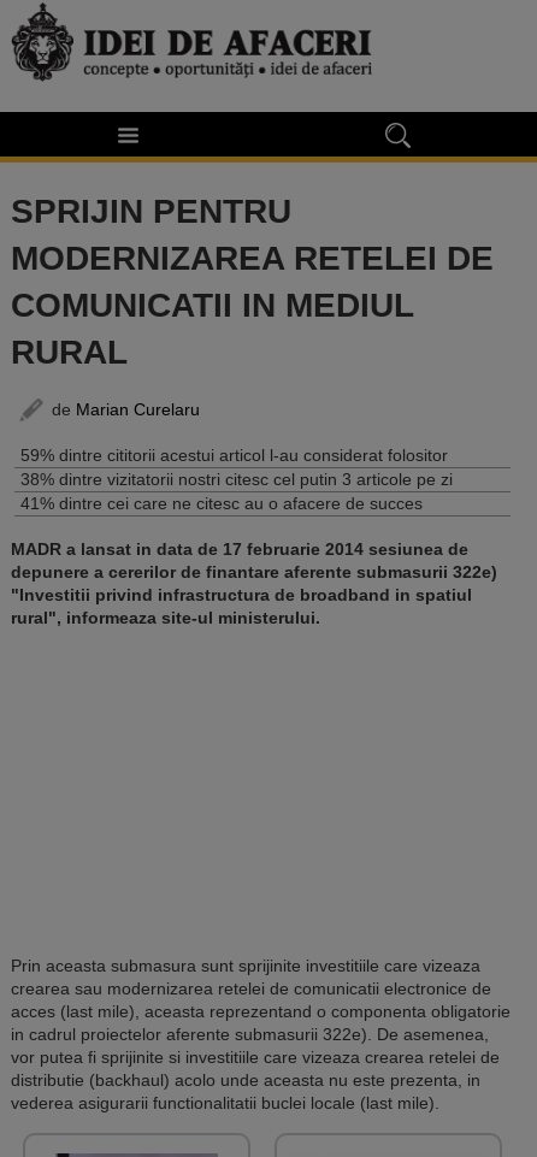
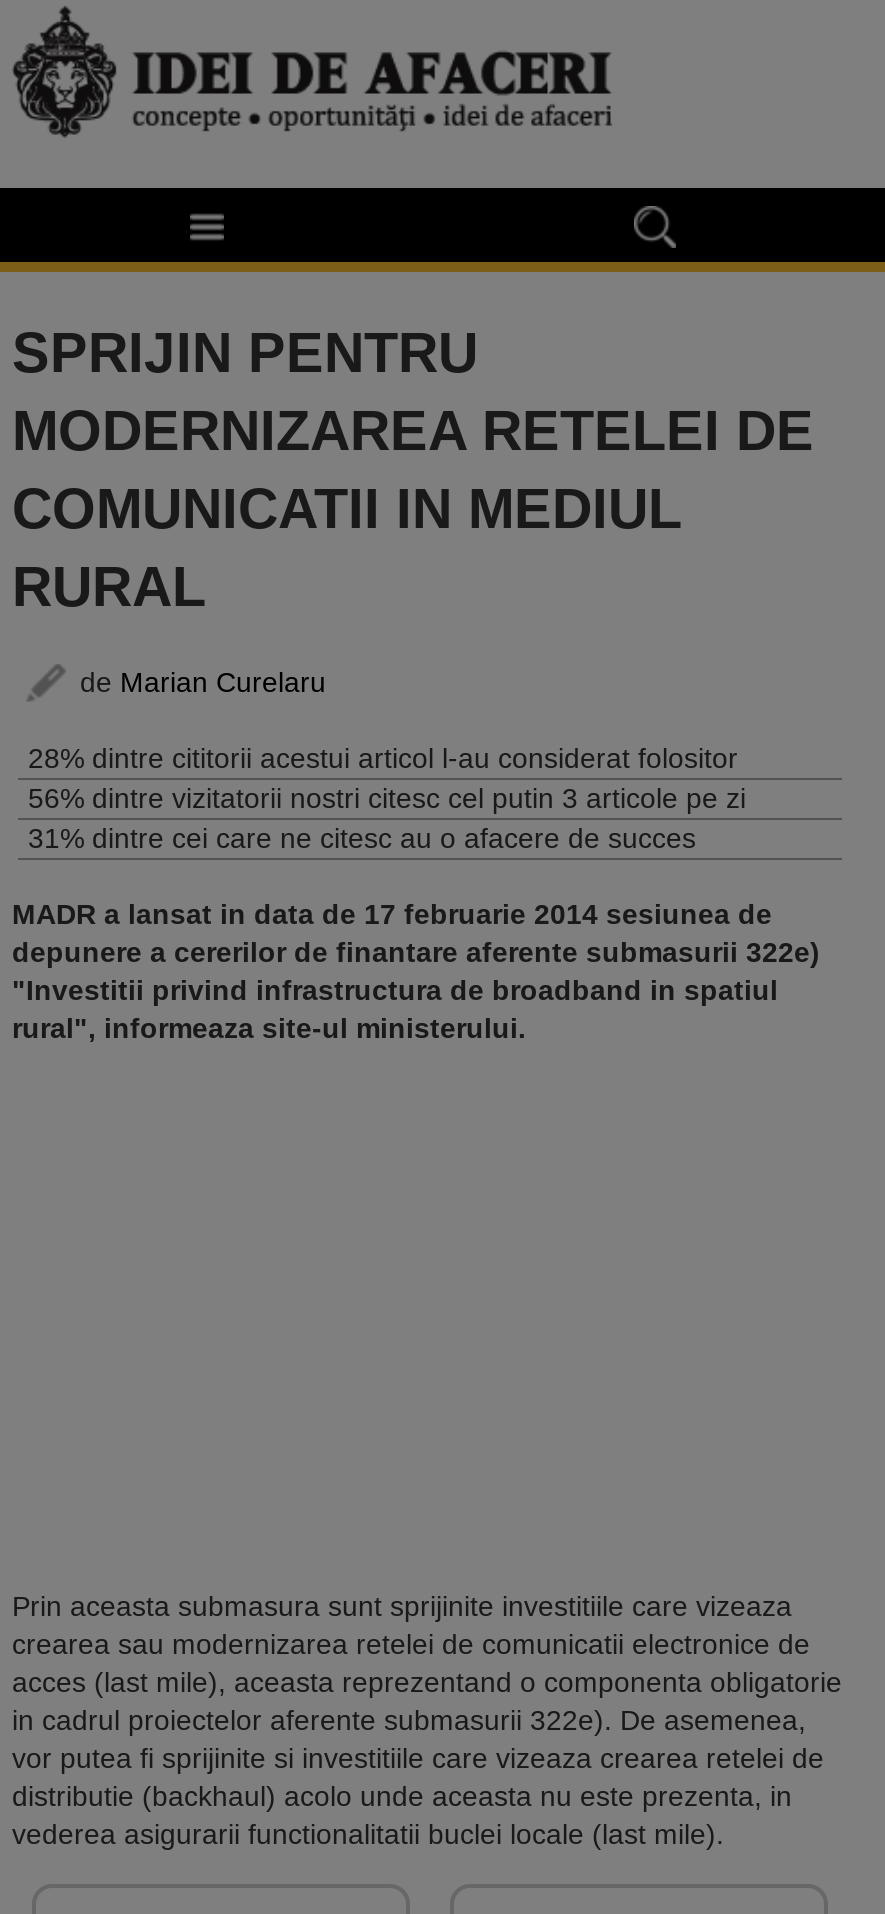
- 59% dintre cititorii acestui articol l-au considerat folositor
+ 28% dintre cititorii acestui articol l-au considerat folositor

- 38% dintre vizitatorii nostri citesc cel putin 3 articole pe zi
+ 56% dintre vizitatorii nostri citesc cel putin 3 articole pe zi

- 41% dintre cei care ne citesc au o afacere de succes
+ 31% dintre cei care ne citesc au o afacere de succes
